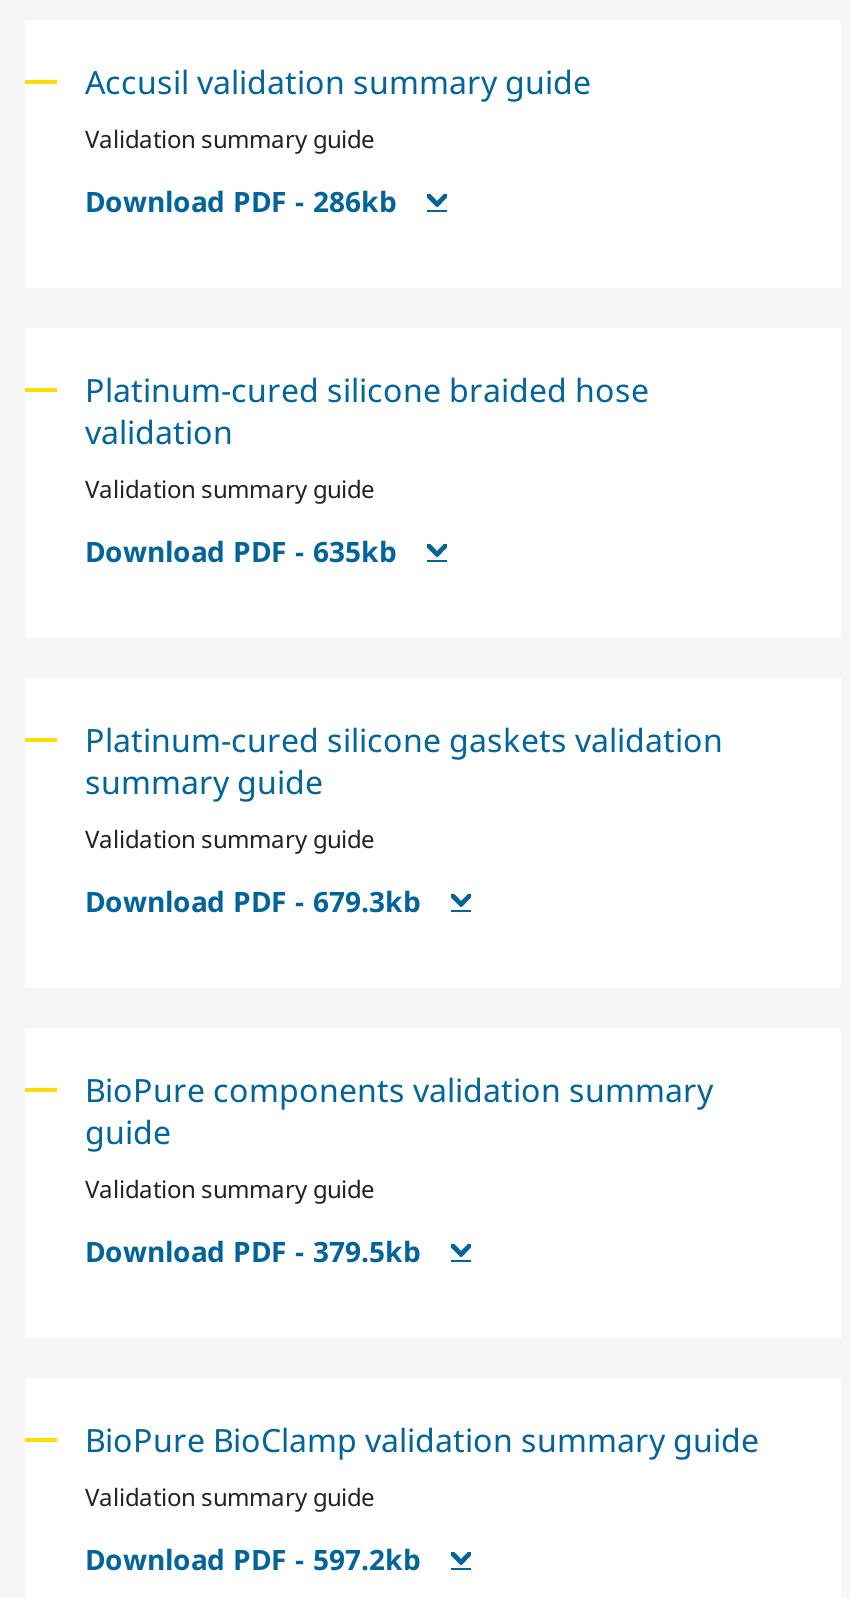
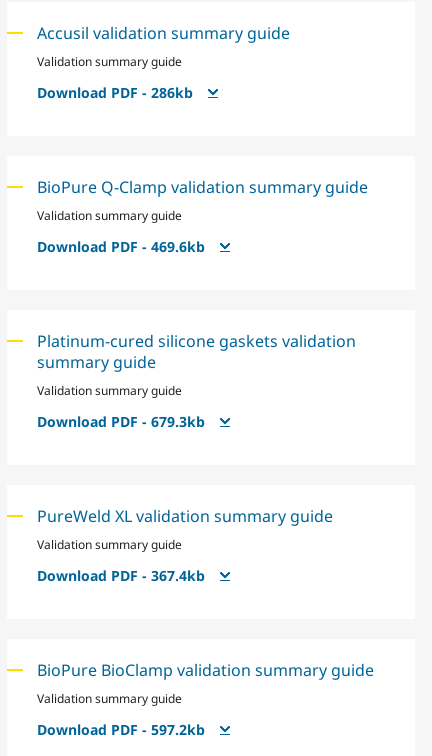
- Platinum-cured silicone braided hose
- validation
+ BioPure Q-Clamp validation summary guide

- Download PDF - 635kb
+ Download PDF - 469.6kb

- BioPure components validation summary
- guide
+ PureWeld XL validation summary guide

- Download PDF - 379.5kb
+ Download PDF - 367.4kb
